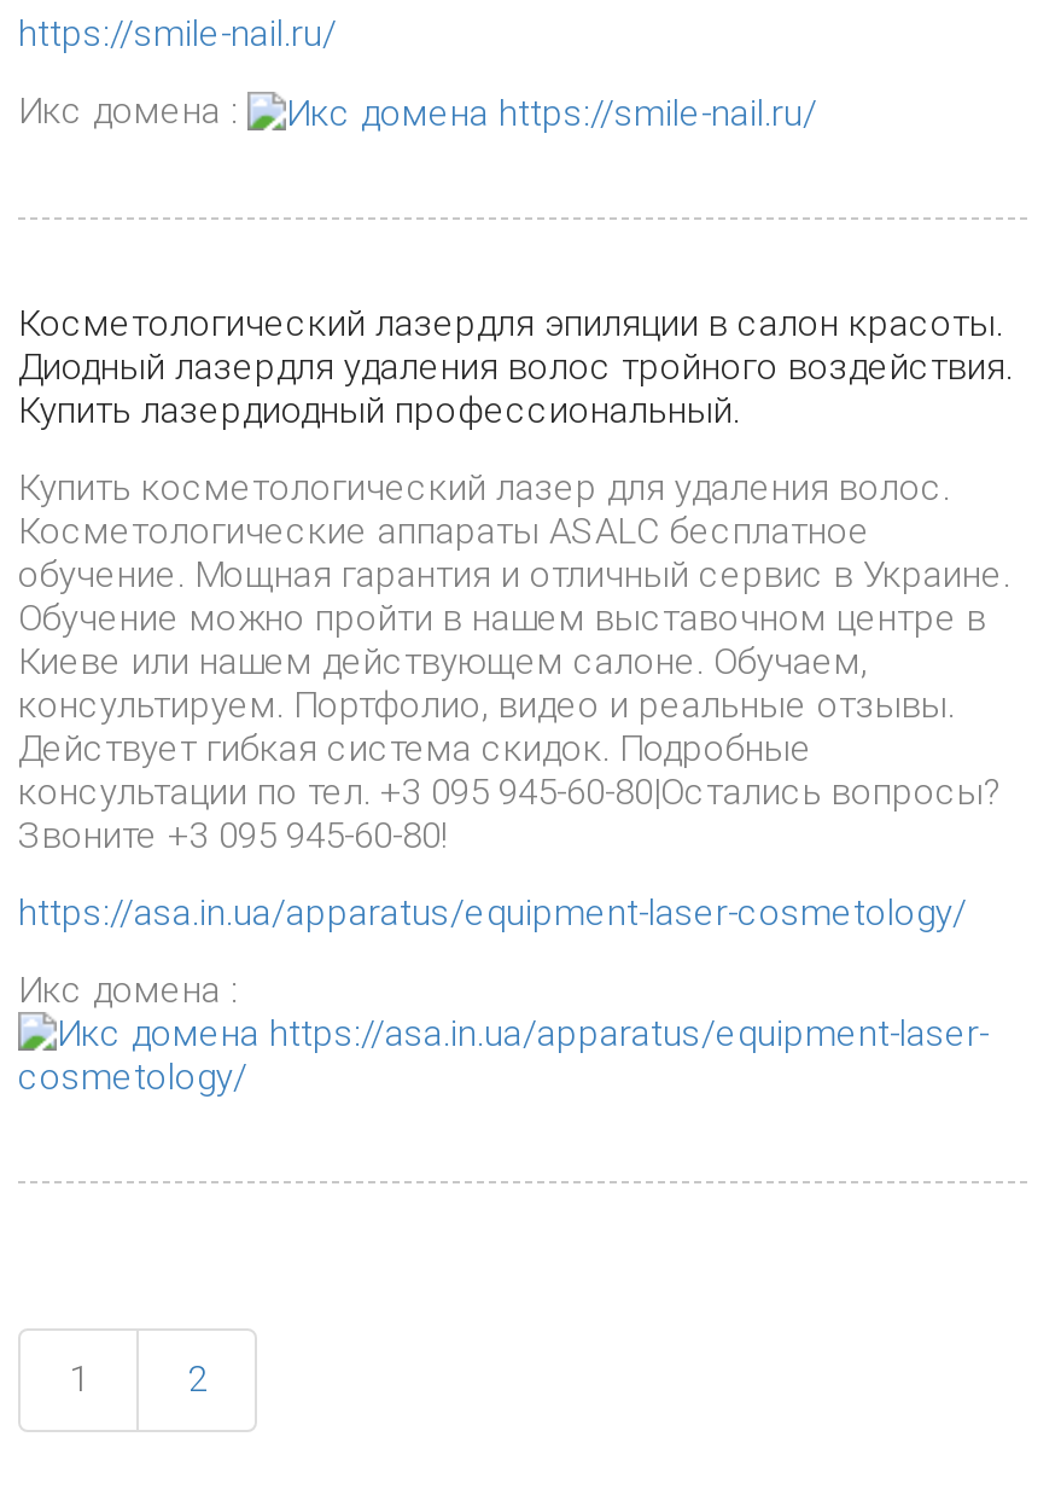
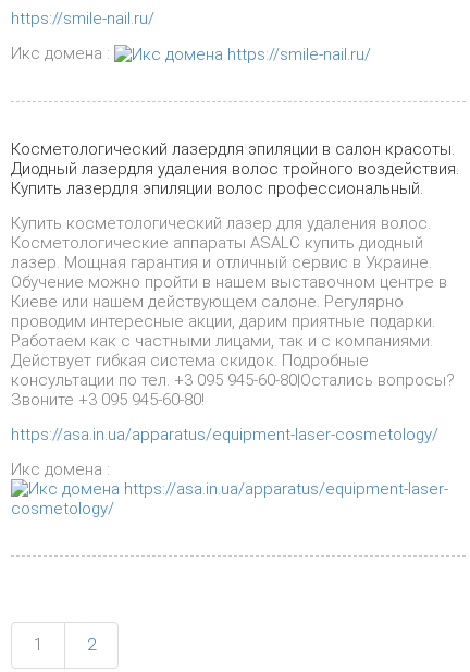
- Купить лазердиодный профессиональный.
+ Купить лазердля эпиляции волос профессиональный.

- Косметологические аппараты ASALC бесплатное
- обучение. Мощная гарантия и отличный сервис в Украине.
+ Косметологические аппараты ASALC купить диодный
+ лазер. Мощная гарантия и отличный сервис в Украине.

- Киеве или нашем действующем салоне. Обучаем,
- консультируем. Портфолио, видео и реальные отзывы.
+ Киеве или нашем действующем салоне. Регулярно
+ проводим интересные акции, дарим приятные подарки.
+ Работаем как с частными лицами, так и с компаниями.
